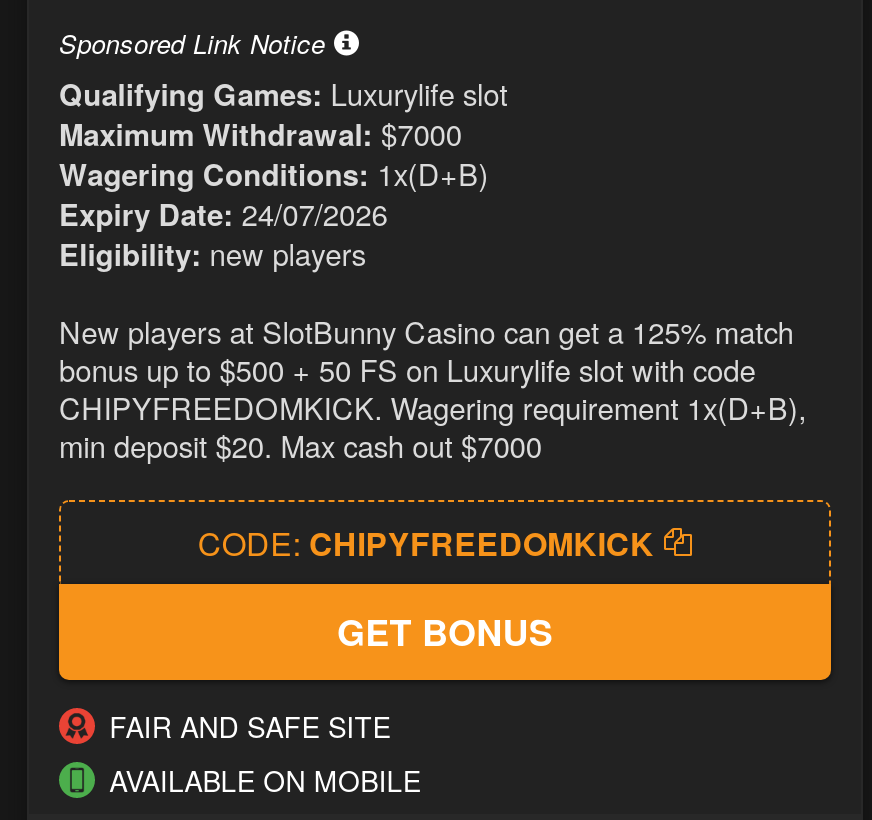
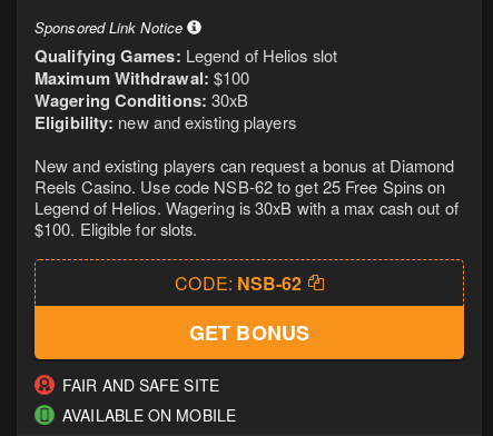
- Qualifying Games: Luxurylife slot
- Maximum Withdrawal: $7000
- Wagering Conditions: 1x(D+B)
- Expiry Date: 24/07/2026
- Eligibility: new players
+ Qualifying Games: Legend of Helios slot
+ Maximum Withdrawal:$100
+ Wagering Conditions: 30xB
+ Eligibility: new and existing players

- New players at SlotBunny Casino can get a 125% match
- bonus up to $500 + 50 FS on Luxurylife slot with code
- CHIPYFREEDOMKICK. Wagering requirement 1x(D+B),
- min deposit $20. Max cash out $7000
+ New and existing players can request a bonus at Diamond
+ Reels Casino. Use code NSB-62 to get 25 Free Spins on
+ Legend of Helios. Wagering is 30xB with a max cash out of
+ $100. Eligible for slots.

- CODE: CHIPYFREEDOMKICK
+ CODE: NSB-62
